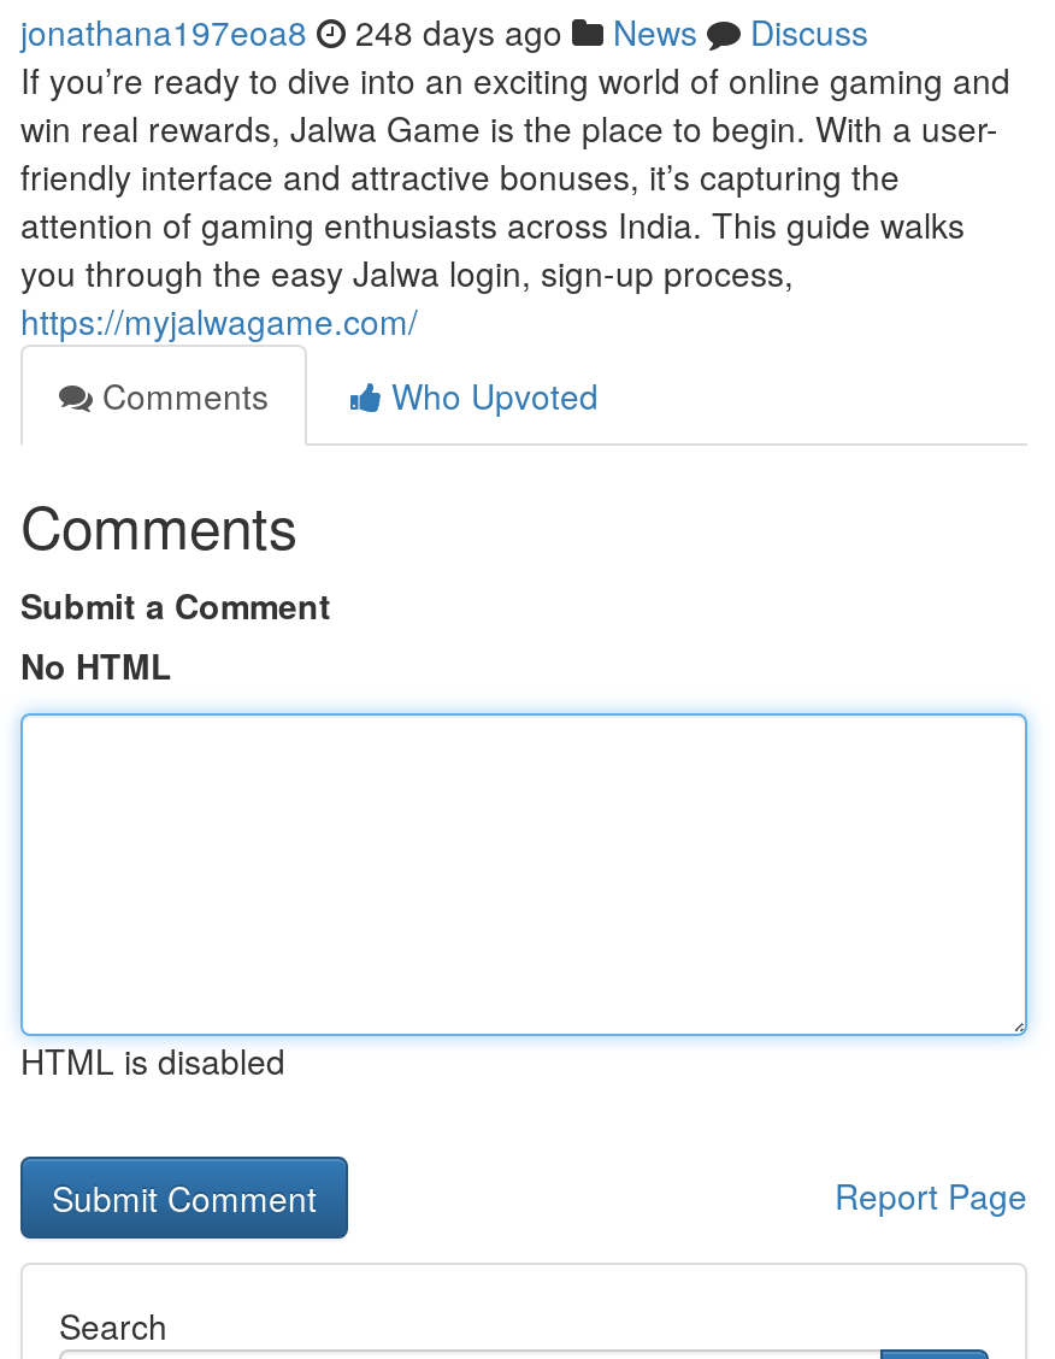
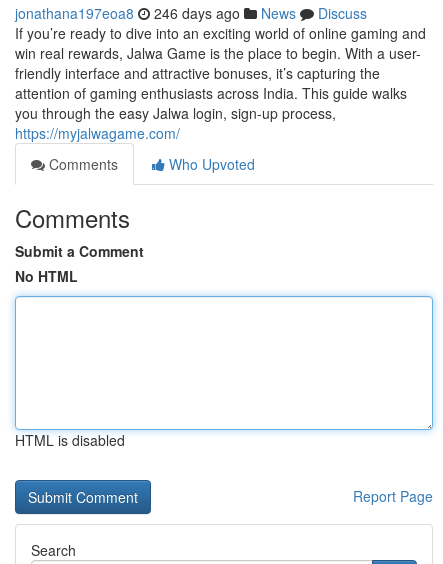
- jonathana197eoa8 248 days ago News Discuss
+ jonathana197eoa8 246 days ago News Discuss
